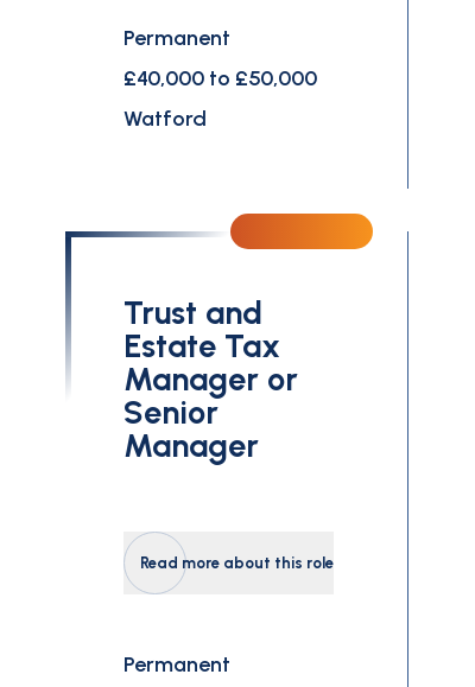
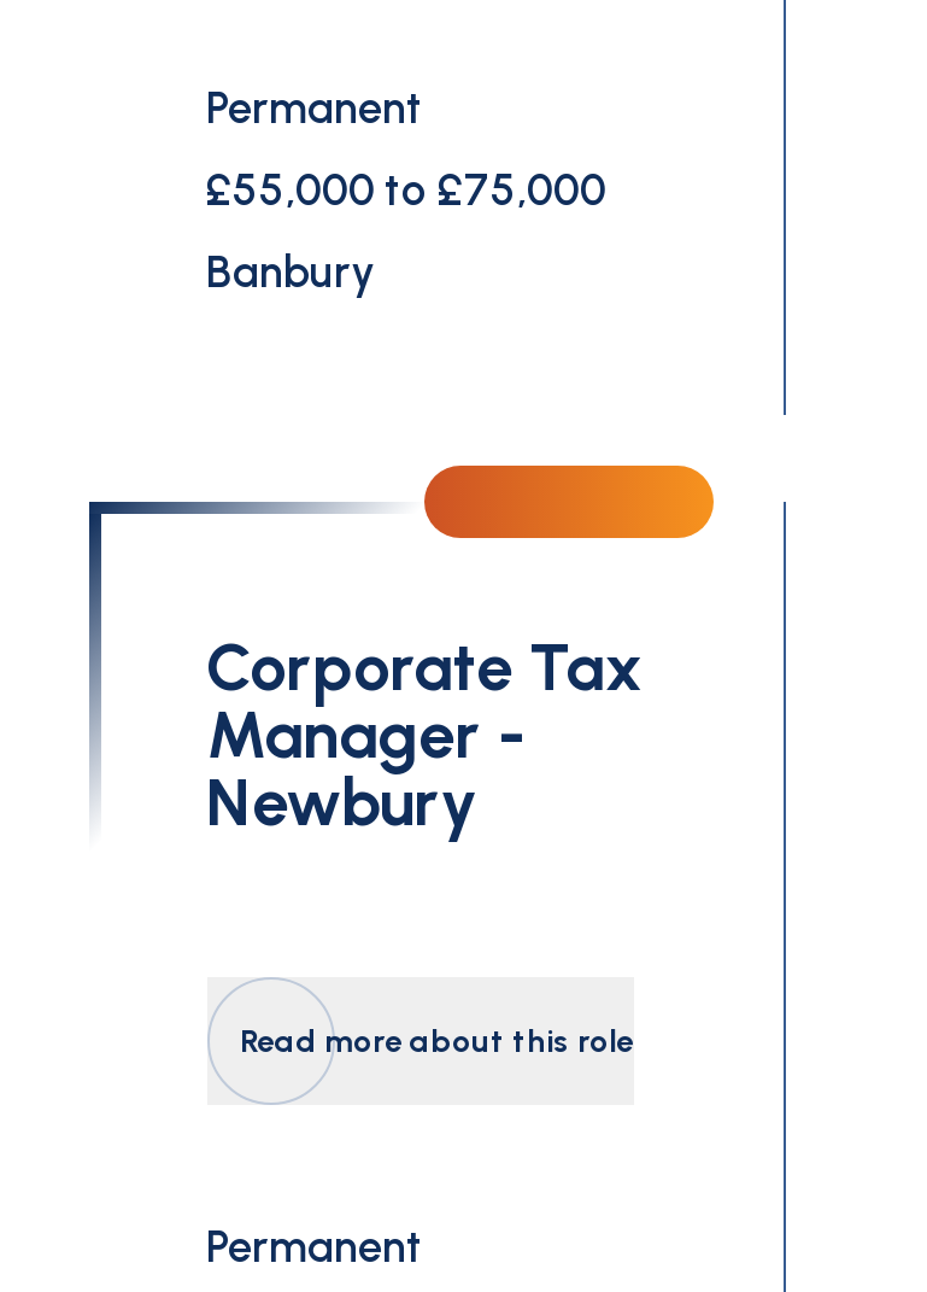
- £40,000 to £50,000
+ £55,000 to £75,000

- Watford
+ Banbury

- Trust and
- Estate Tax
- Manager or
- Senior
- Manager
+ Corporate Tax
+ Manager -
+ Newbury
